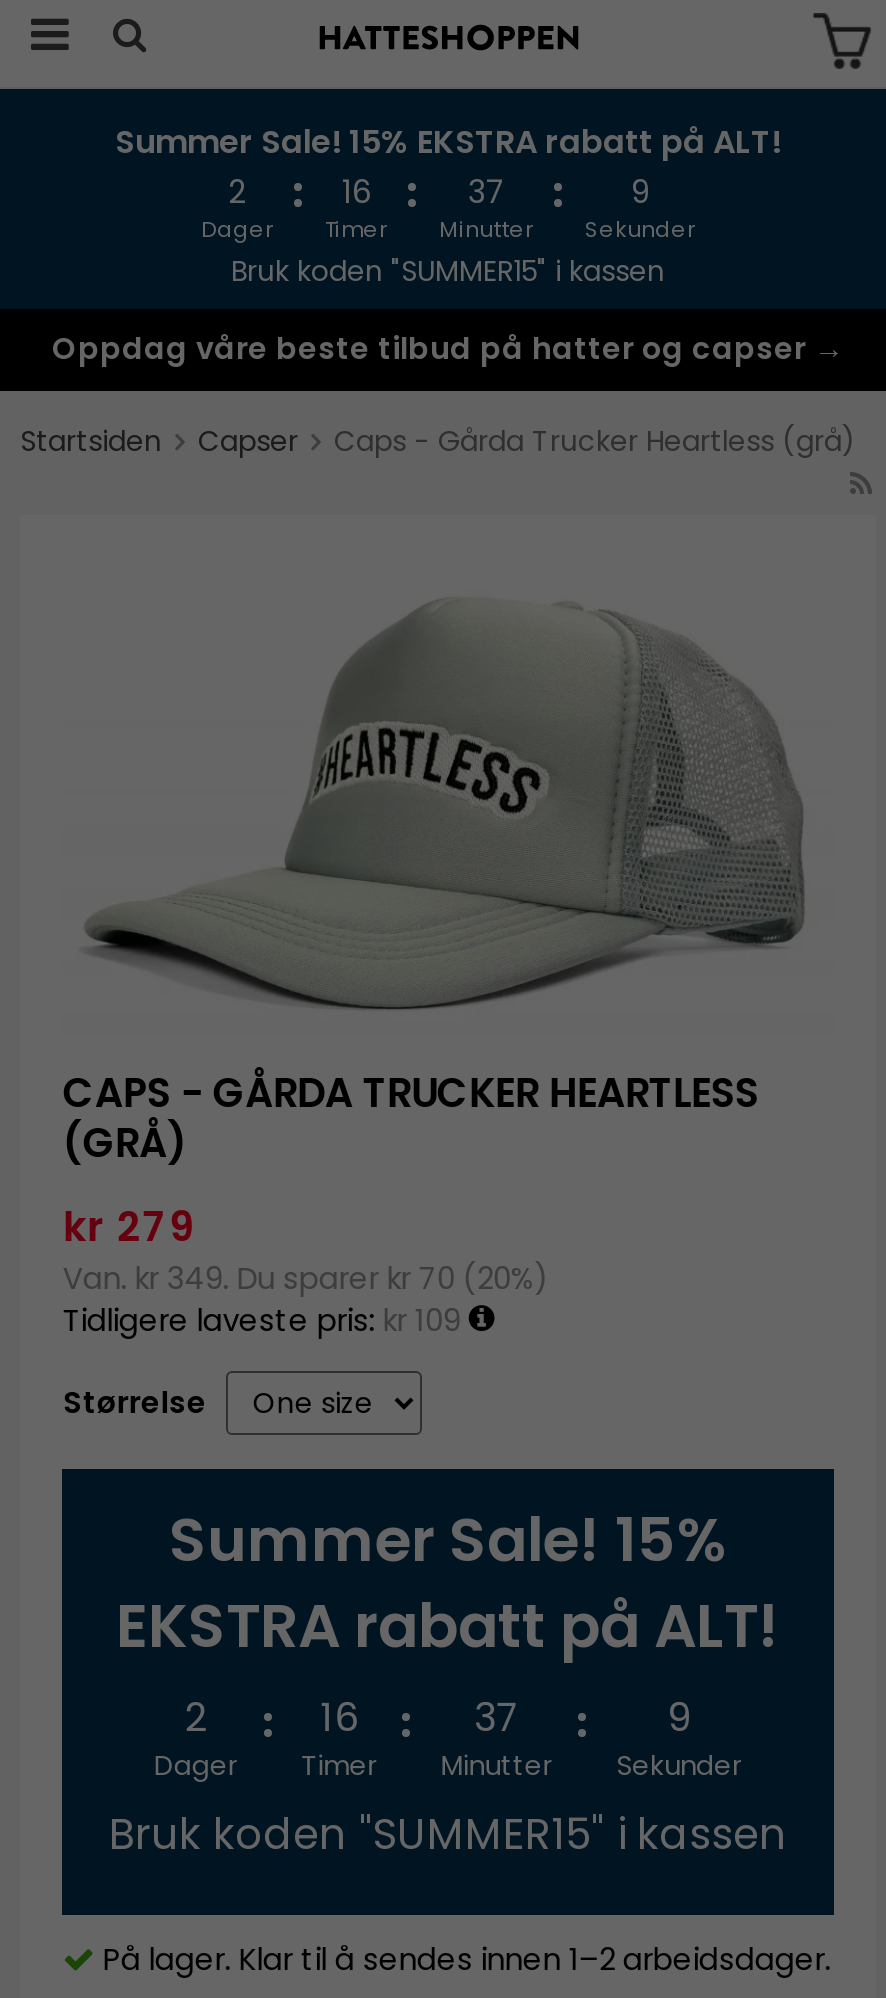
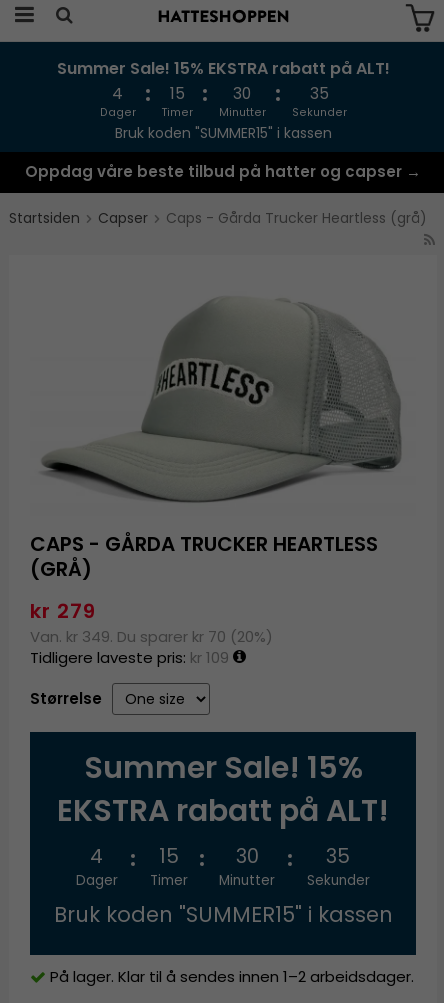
- 2
+ 4

- 16
+ 15

- 37
+ 30

- 9
+ 35

- 2
+ 4

- 16
+ 15

- 37
+ 30

- 9
+ 35
